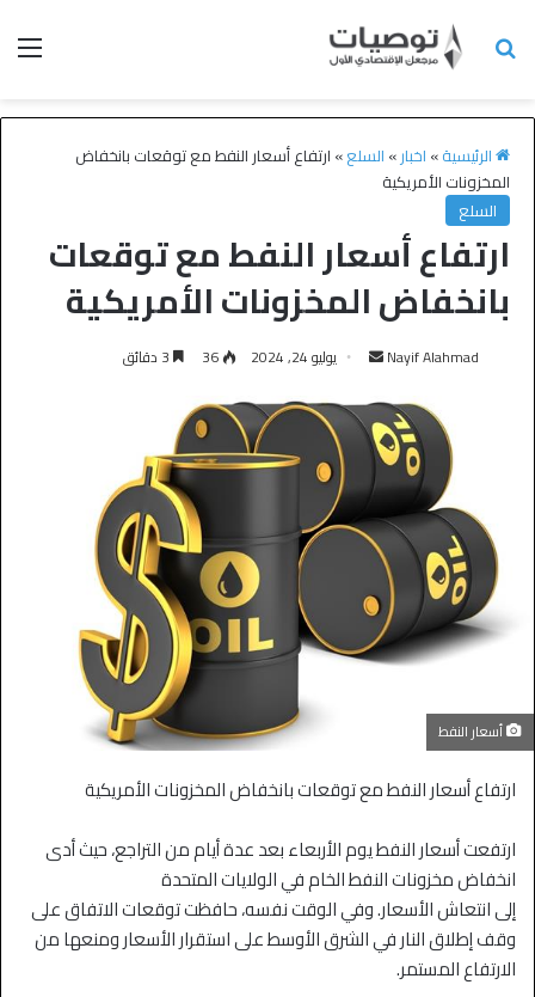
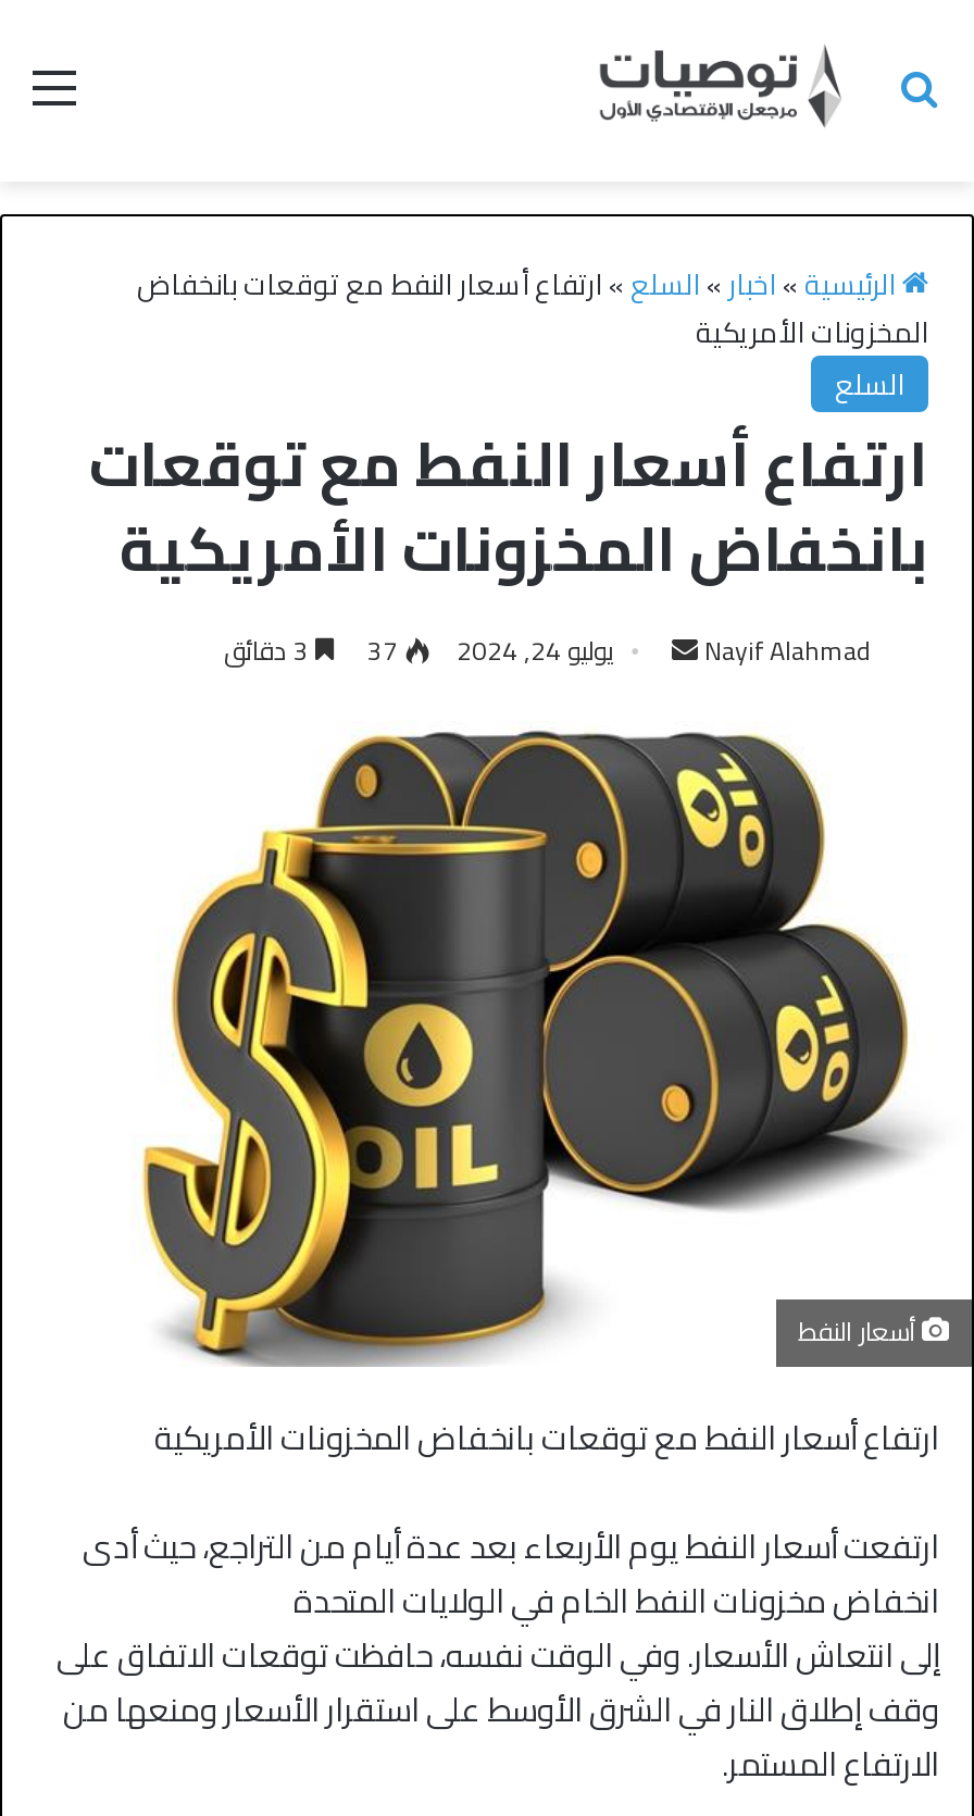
- 36
+ 37
